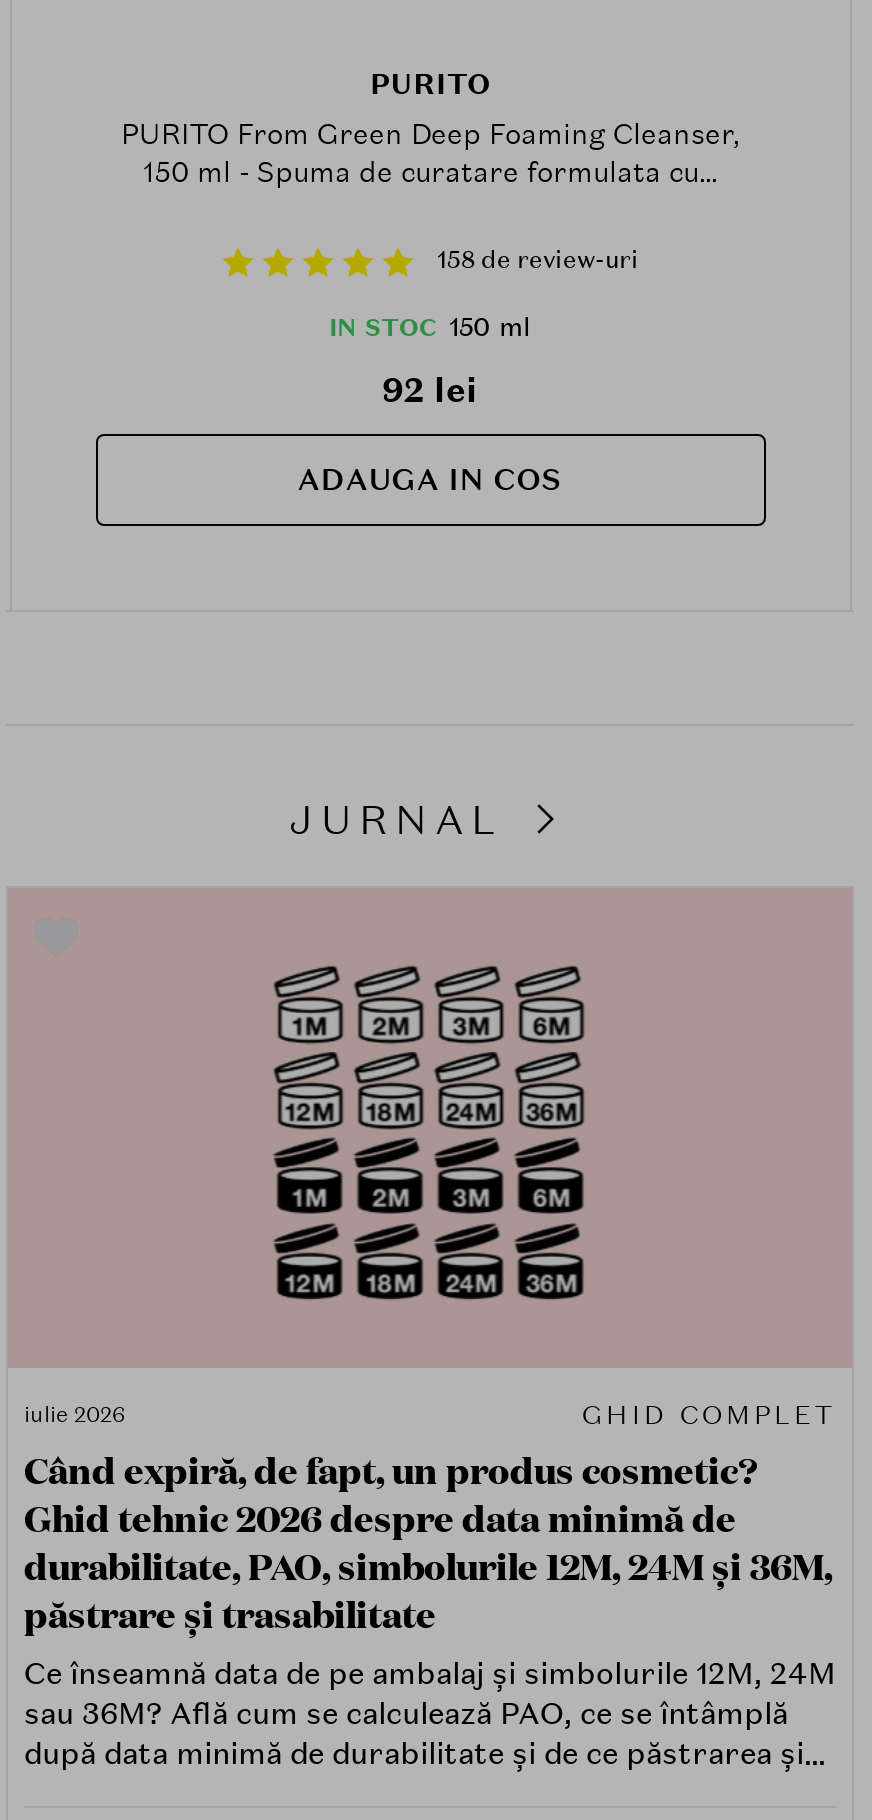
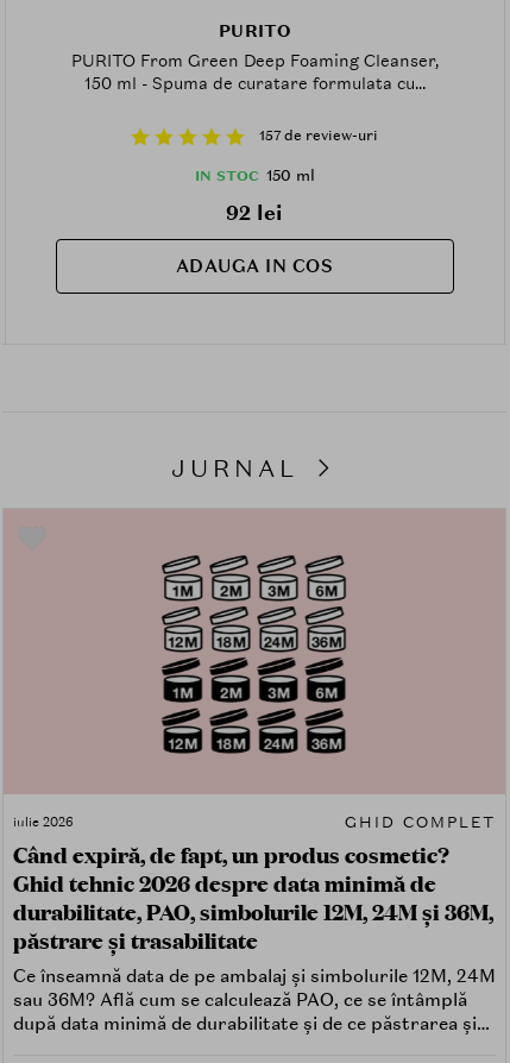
- 158 de review-uri
+ 157 de review-uri
